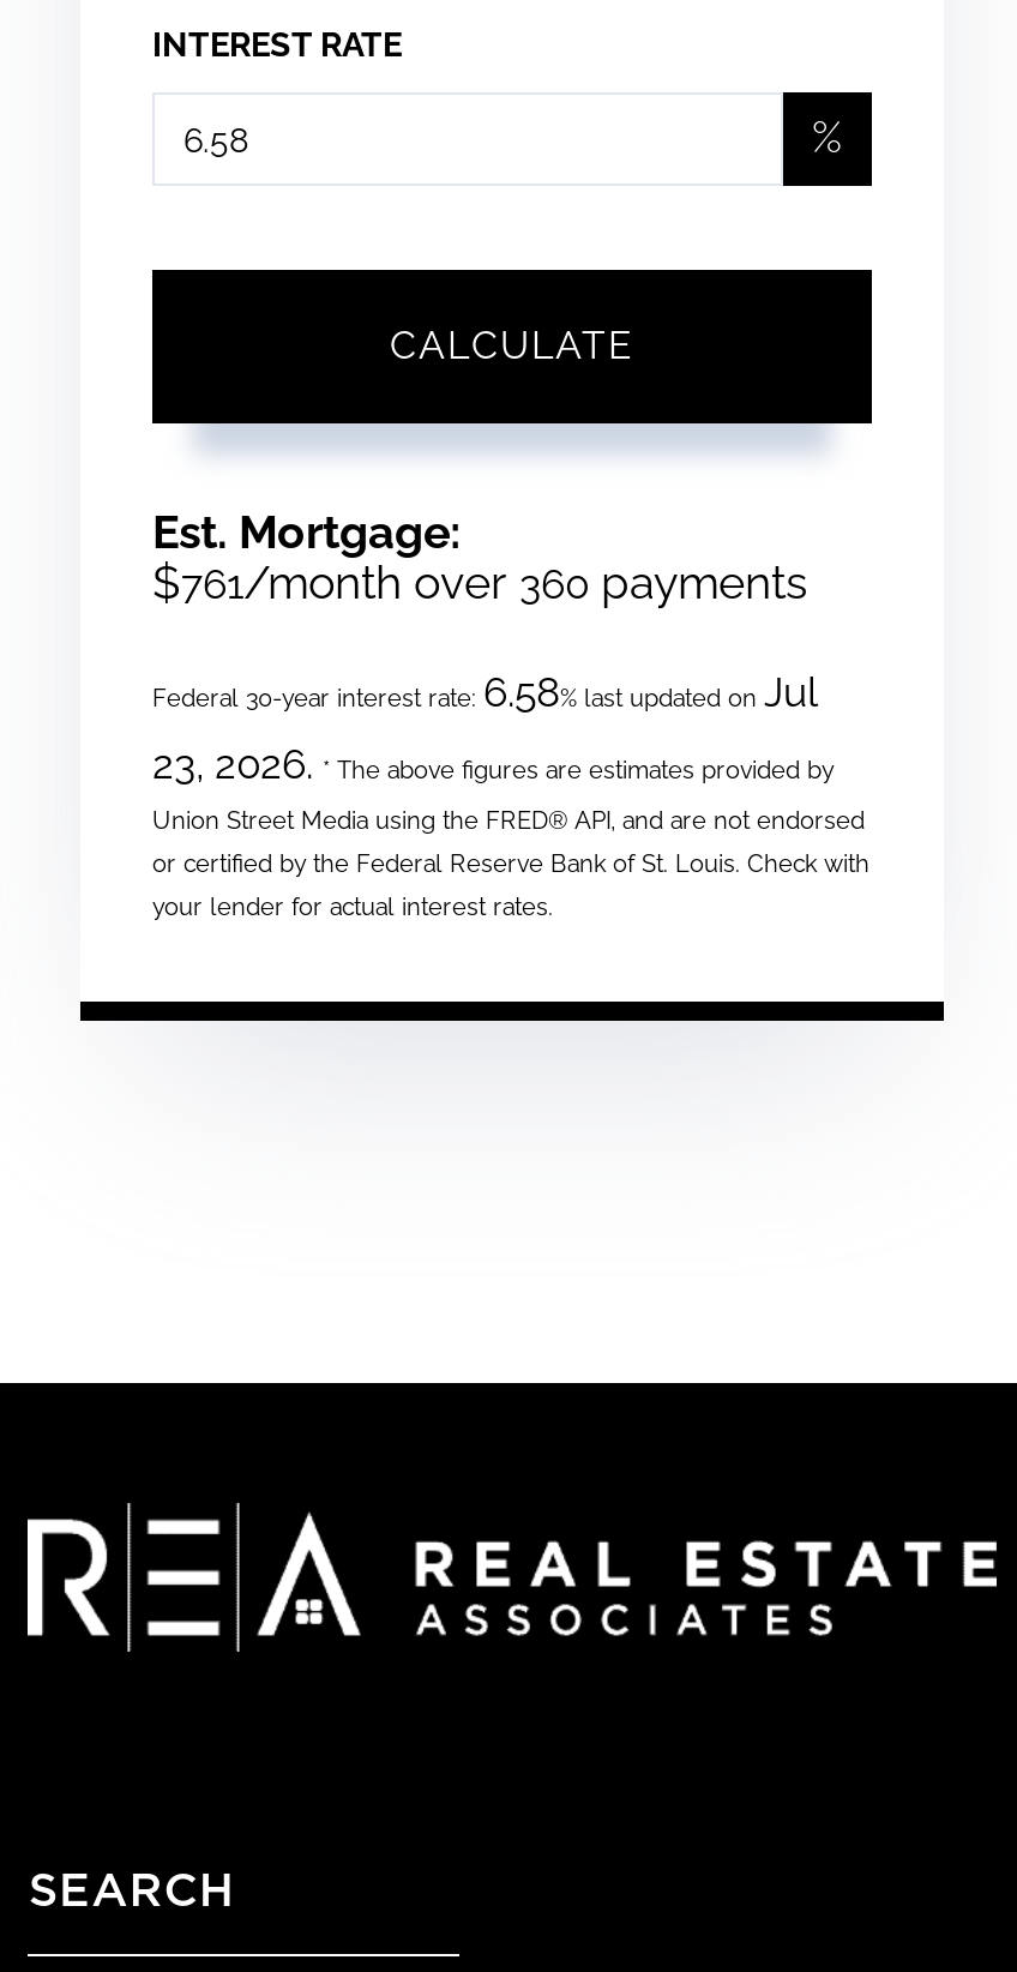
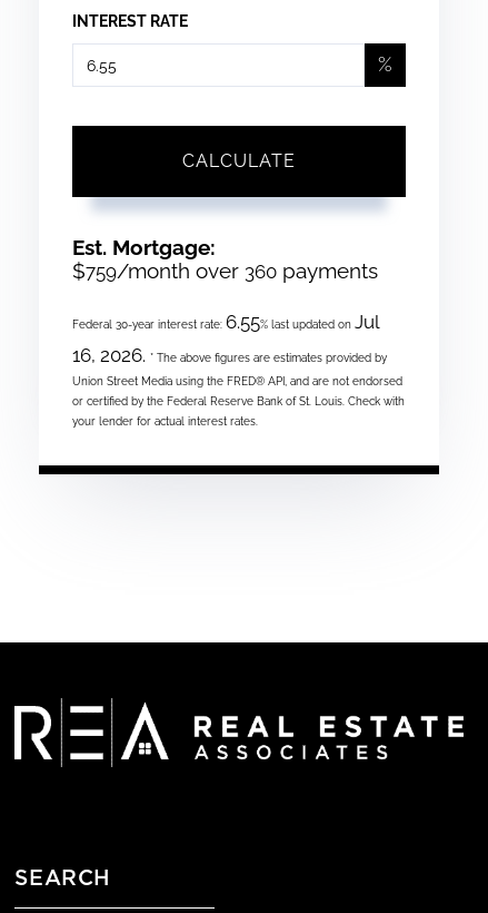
- $761/month over 360 payments
+ $759/month over 360 payments

- Federal 30-year interest rate: 6.58% last updated on Jul
+ Federal 30-year interest rate: 6.55% last updated on Jul

- 23, 2026. * The above figures are estimates provided by
+ 16, 2026. * The above figures are estimates provided by
